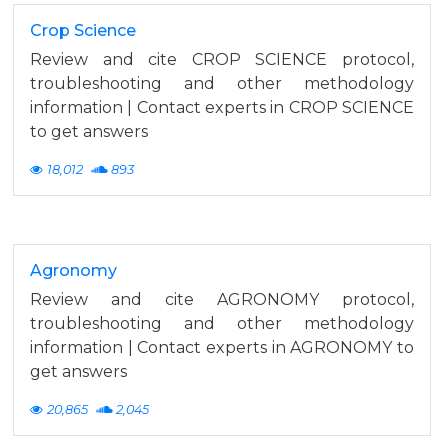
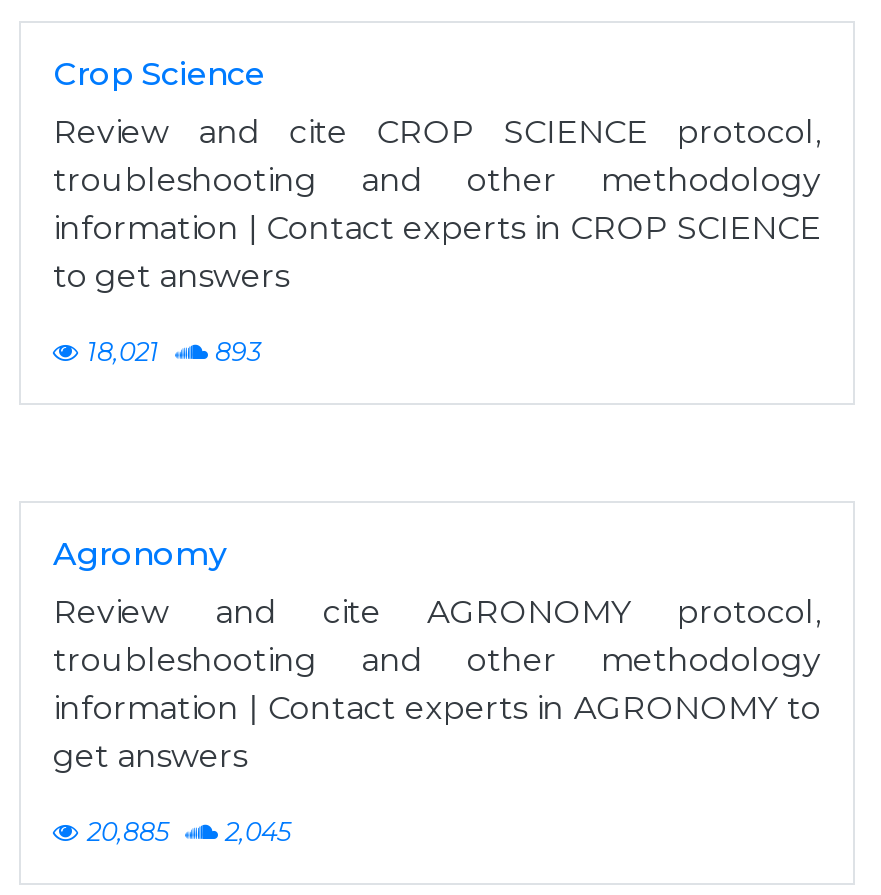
- 18,012 893
+ 18,021 893

- 20,865 2,045
+ 20,885 2,045
